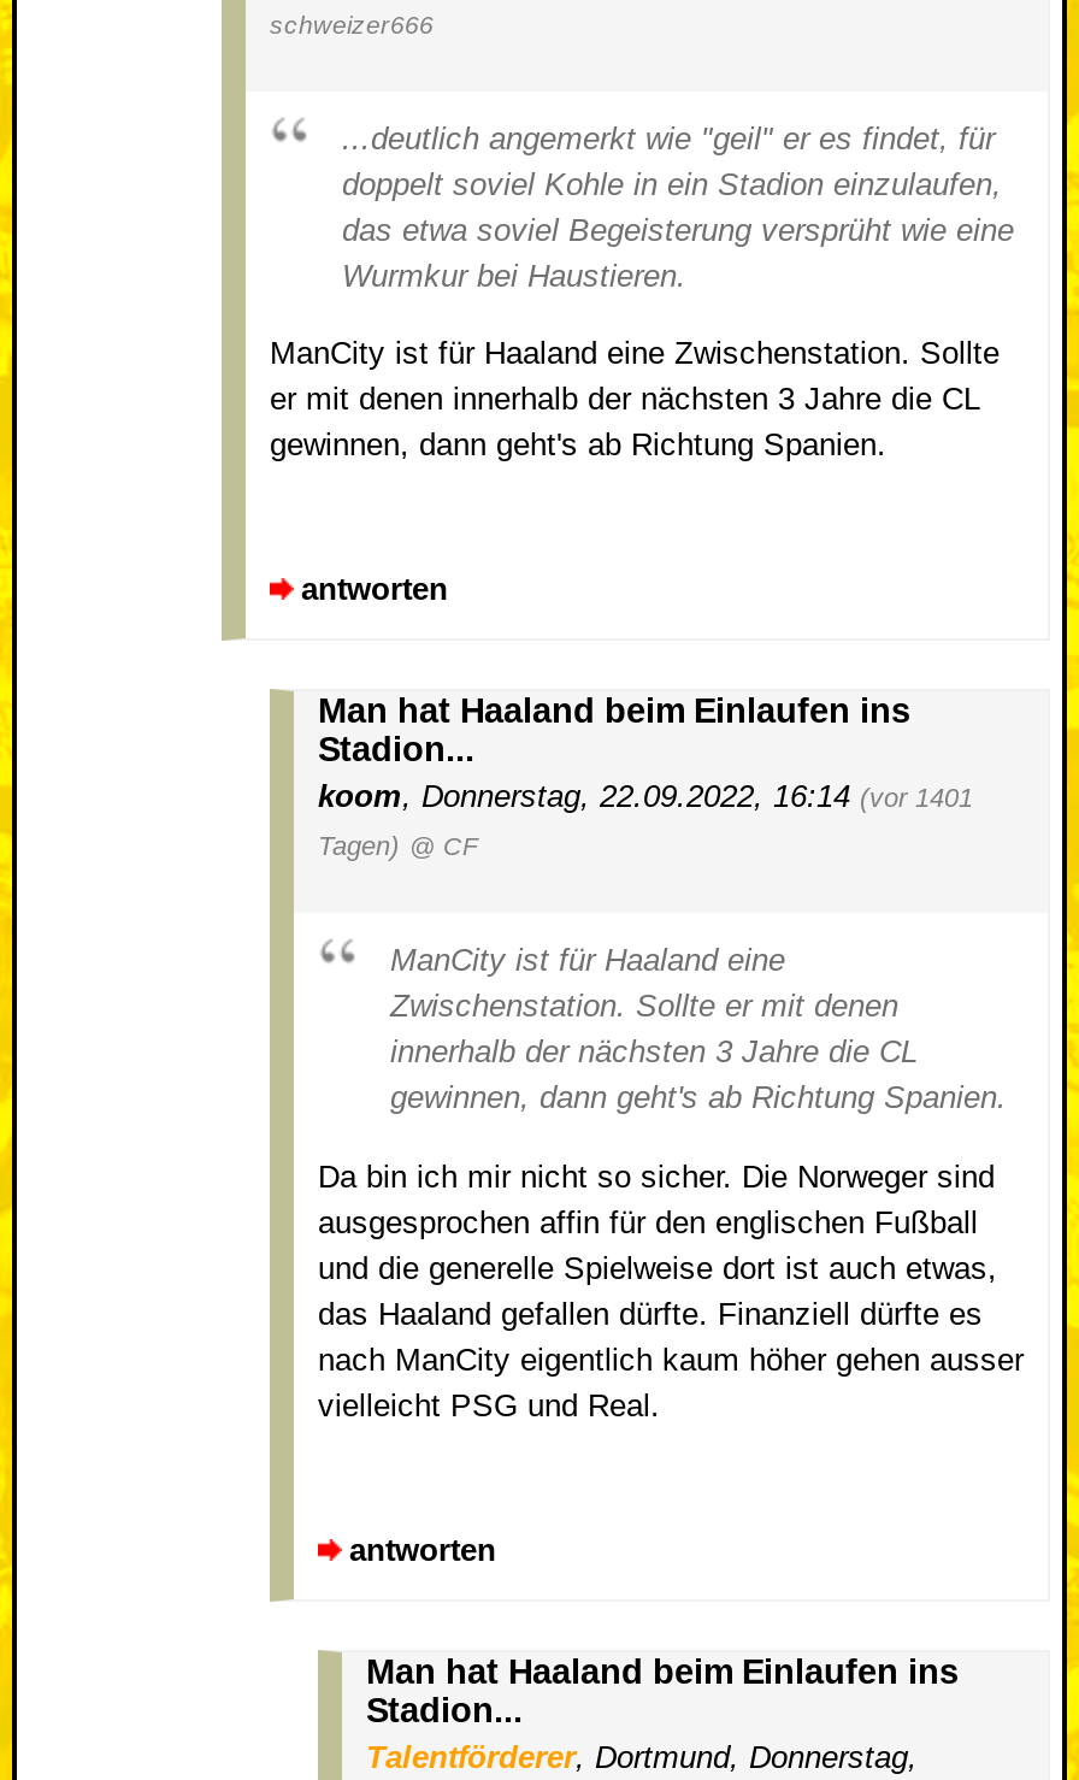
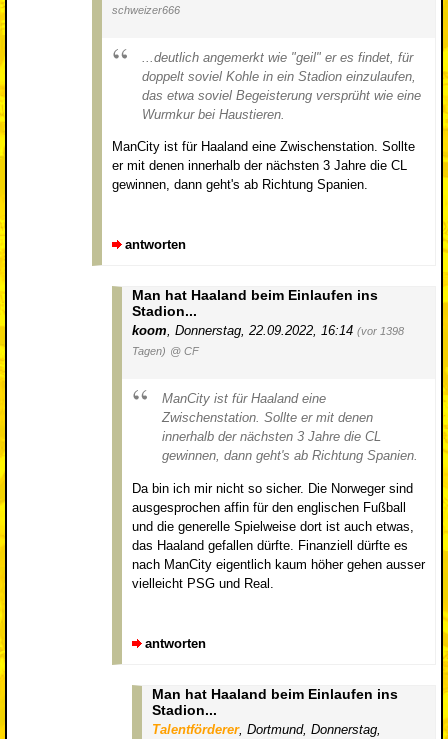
- koom, Donnerstag, 22.09.2022, 16:14 (vor 1401
+ koom, Donnerstag, 22.09.2022, 16:14 (vor 1398
